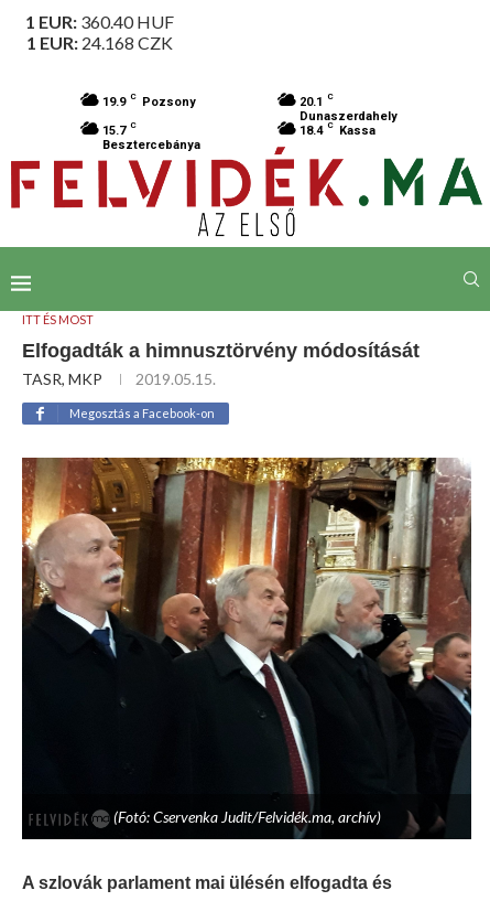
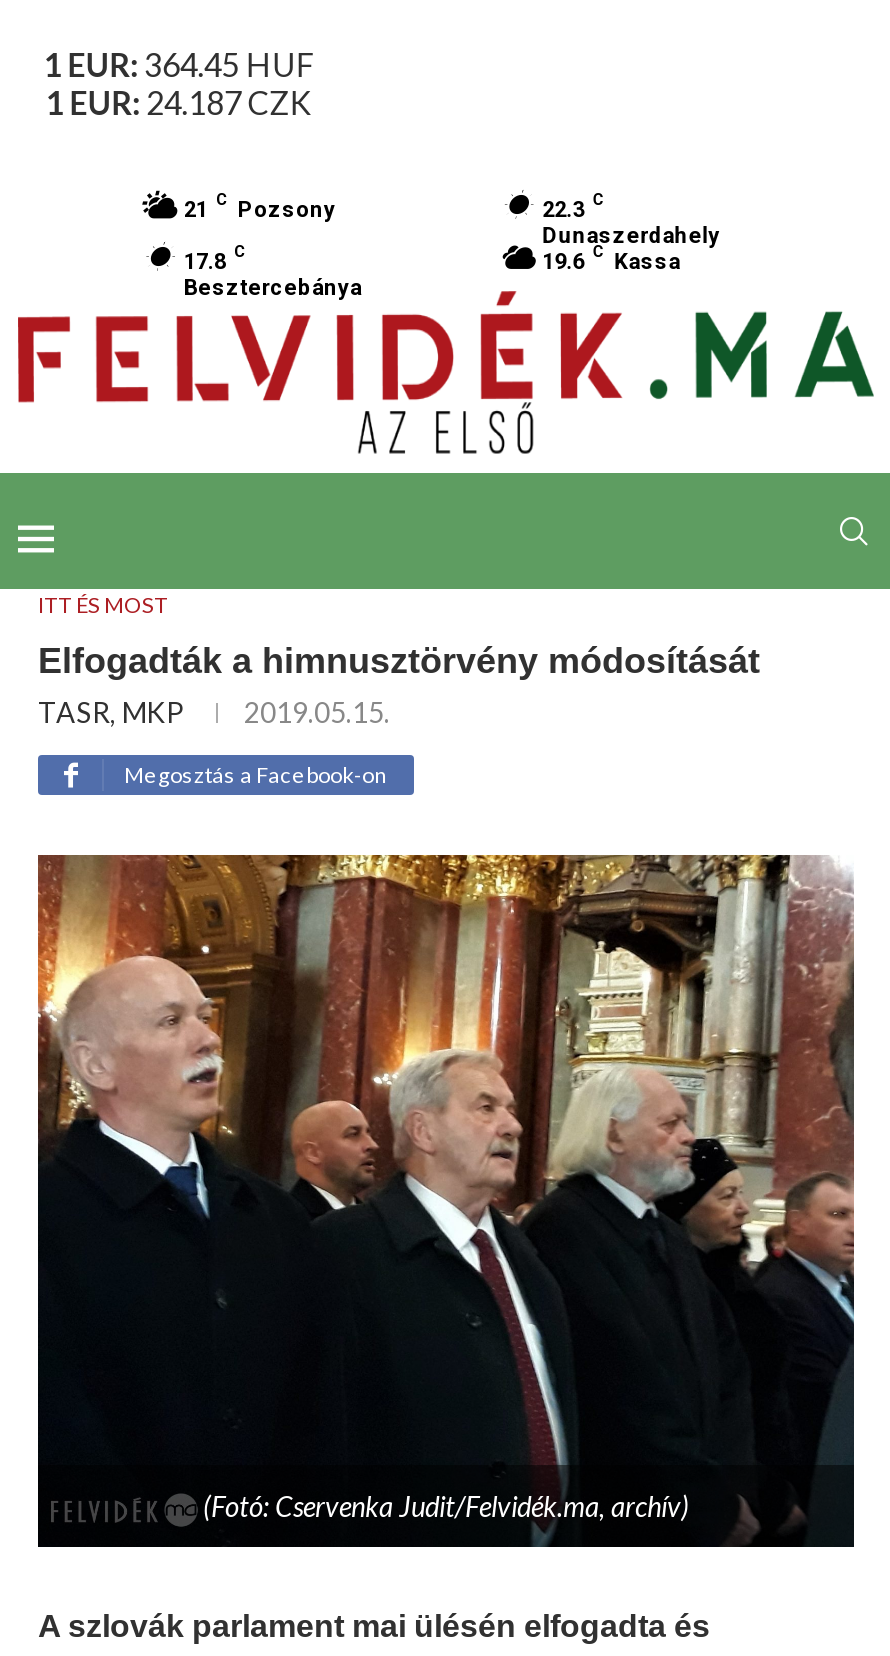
- 1 EUR: 360.40 HUF
+ 1 EUR: 364.45 HUF

- 1 EUR: 24.168 CZK
+ 1 EUR: 24.187 CZK

- 19.9 C Pozsony
+ 21 C Pozsony

- 20.1 C
+ 22.3 C

- 15.7 C
+ 17.8 C

- 18.4 C Kassa
+ 19.6 C Kassa
